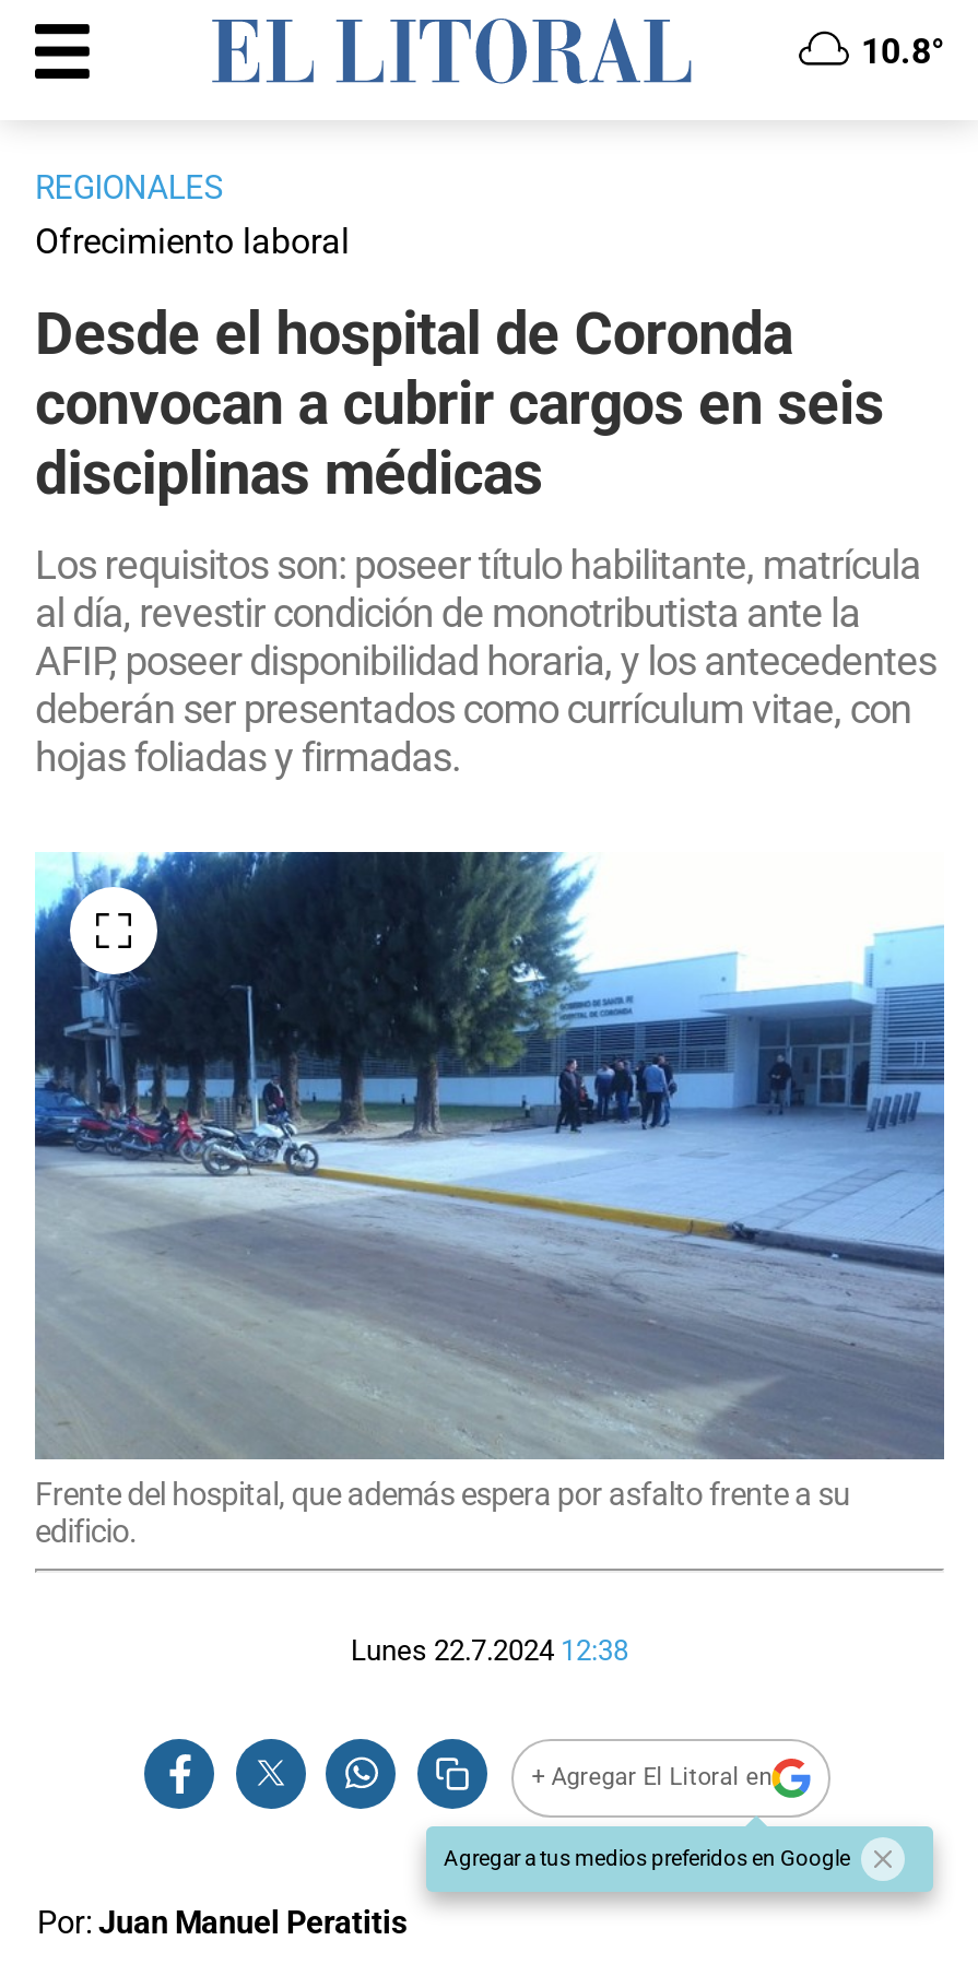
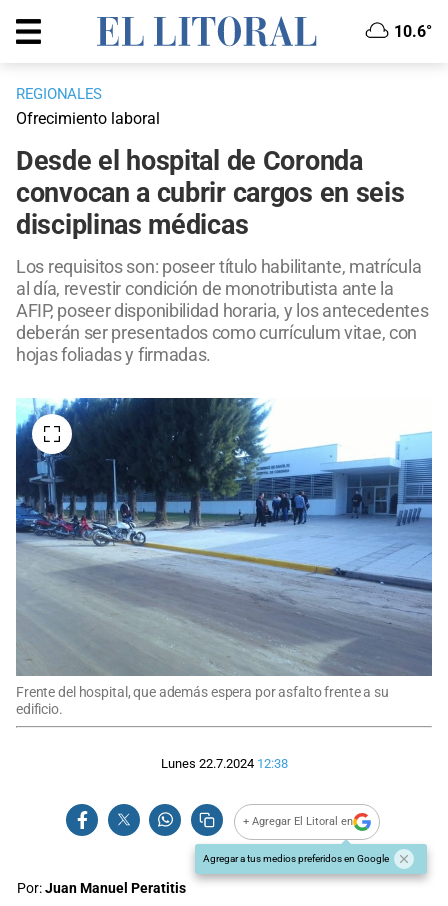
- 10.8°
+ 10.6°
